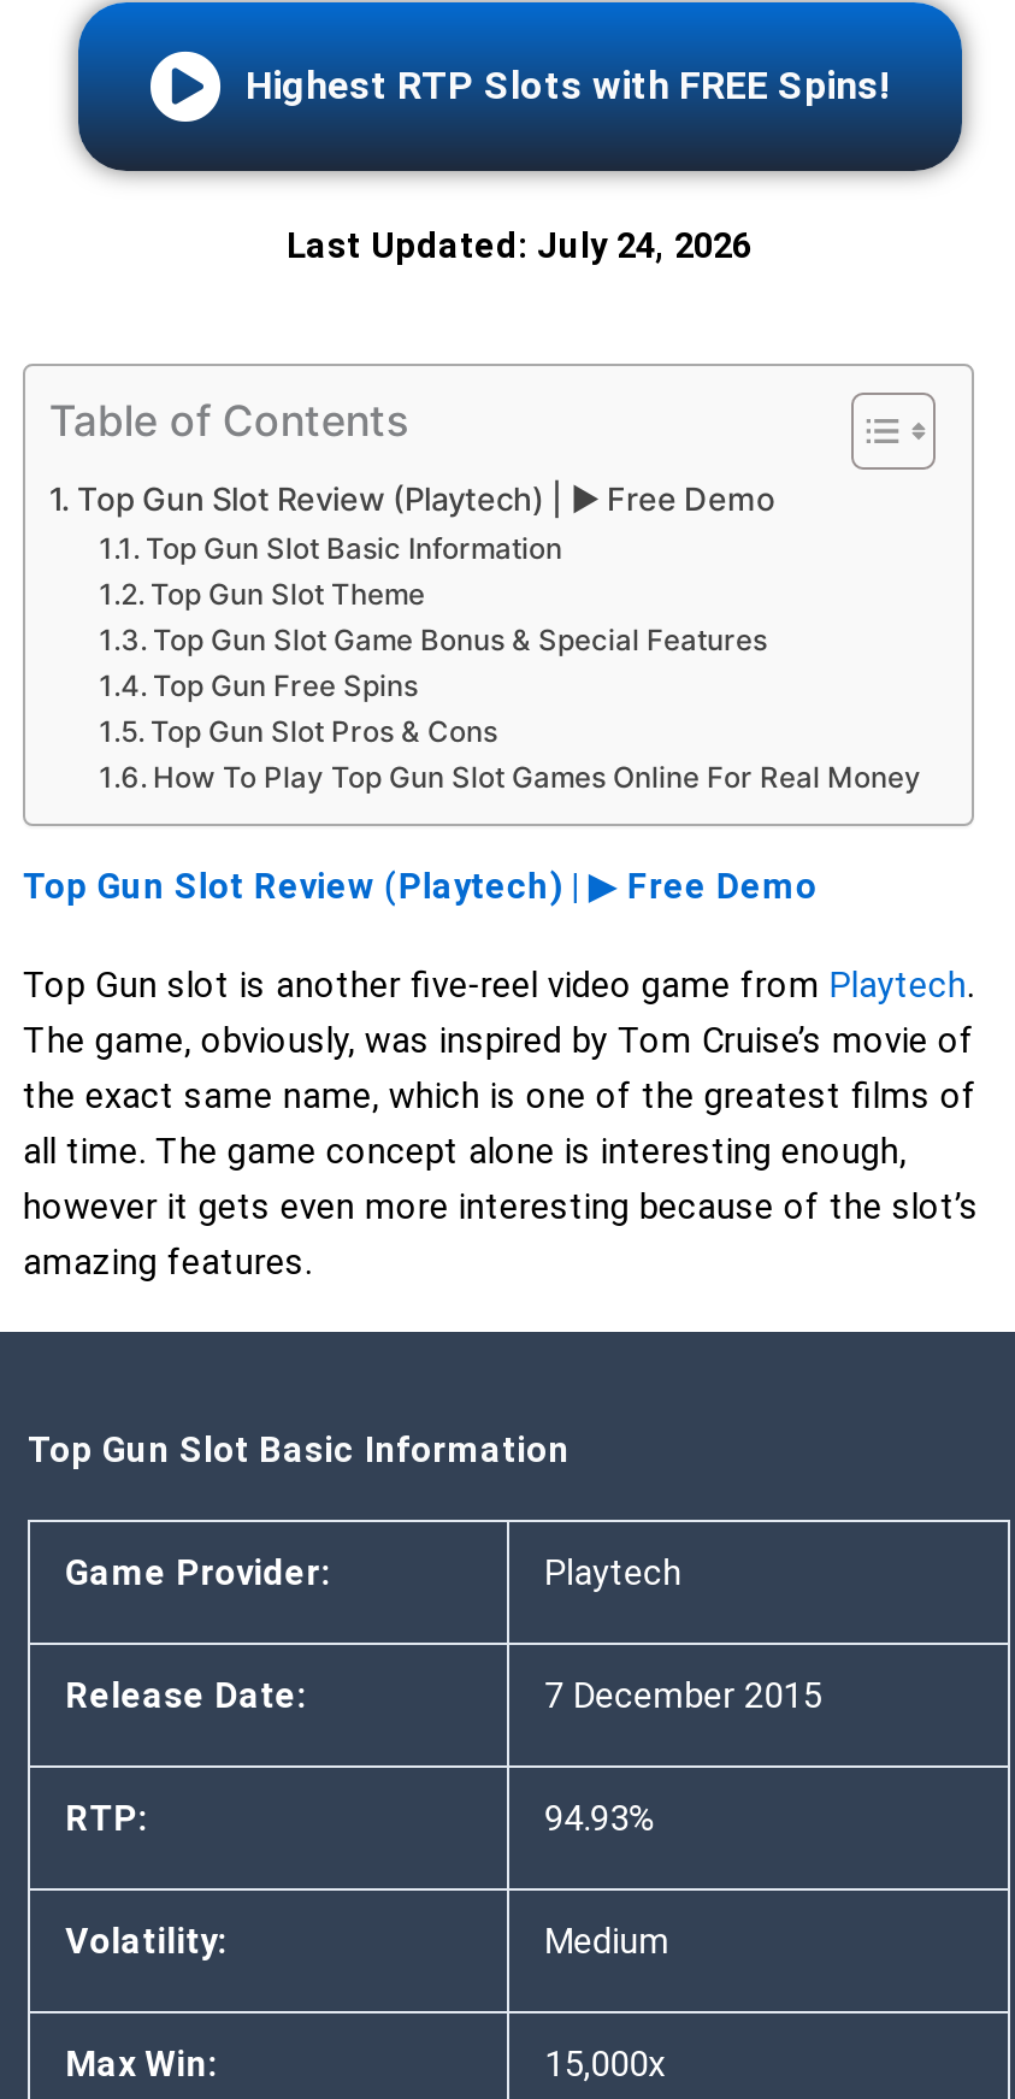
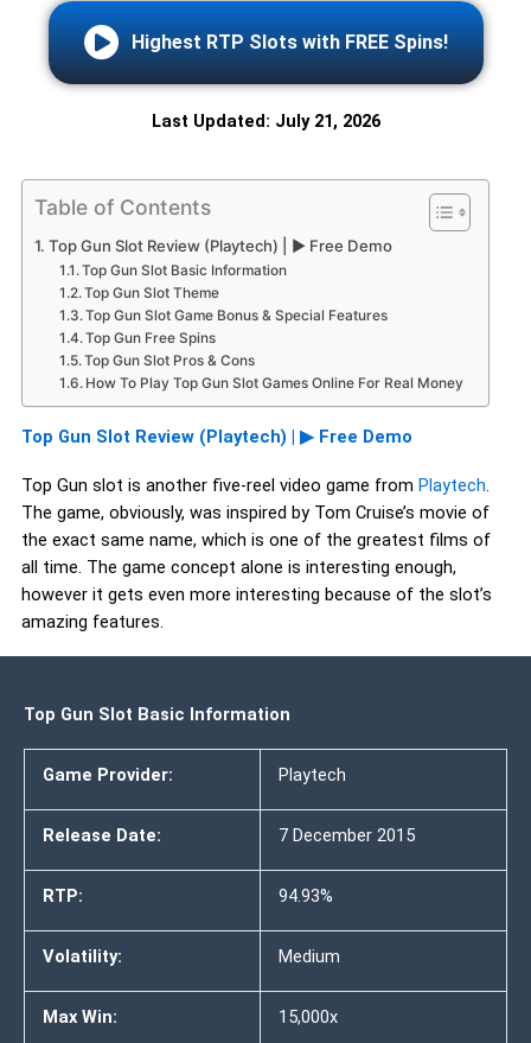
- Last Updated: July 24, 2026
+ Last Updated: July 21, 2026
